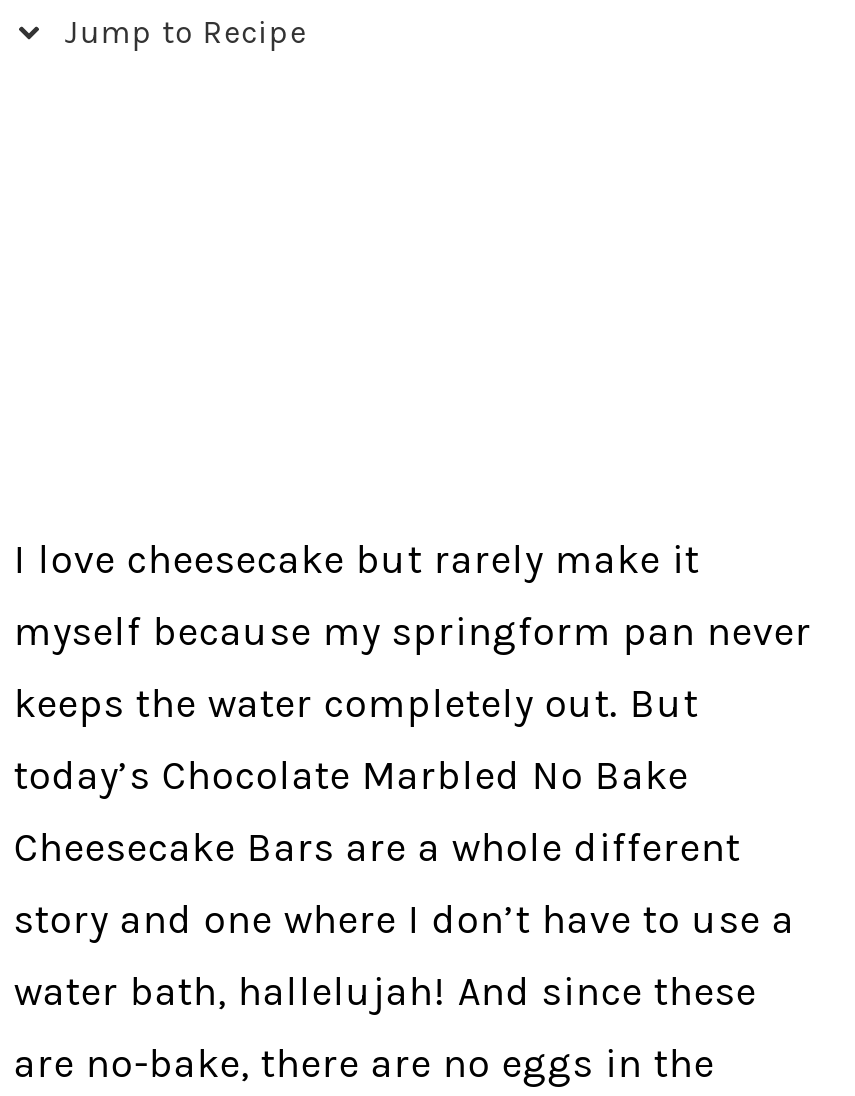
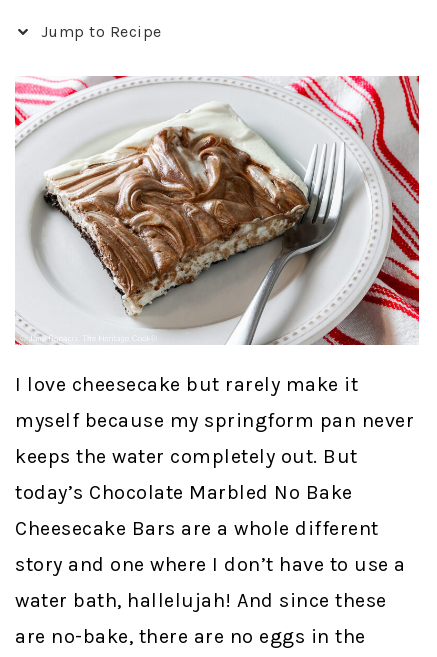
+ [image]
